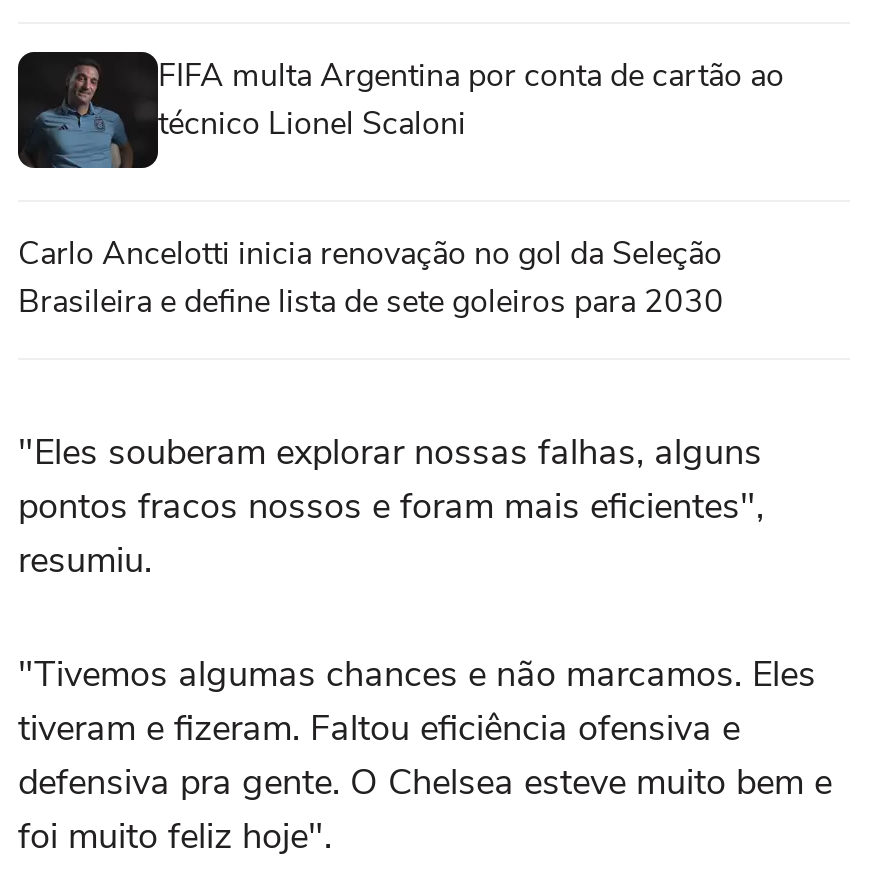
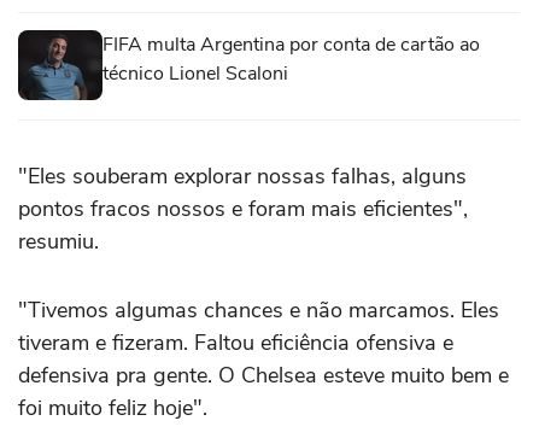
- Carlo Ancelotti inicia renovação no gol da Seleção
- Brasileira e define lista de sete goleiros para 2030
